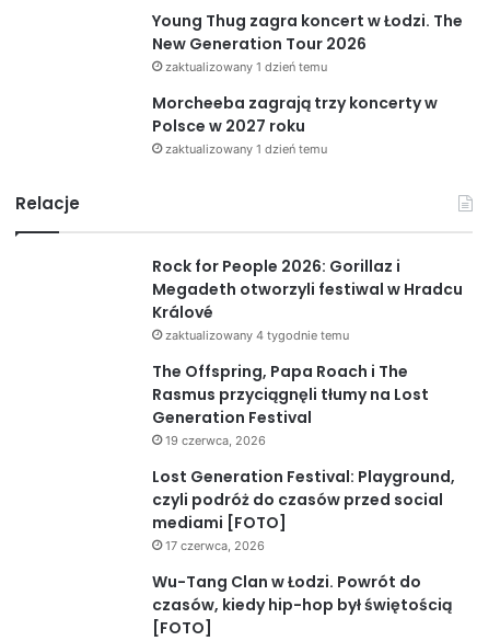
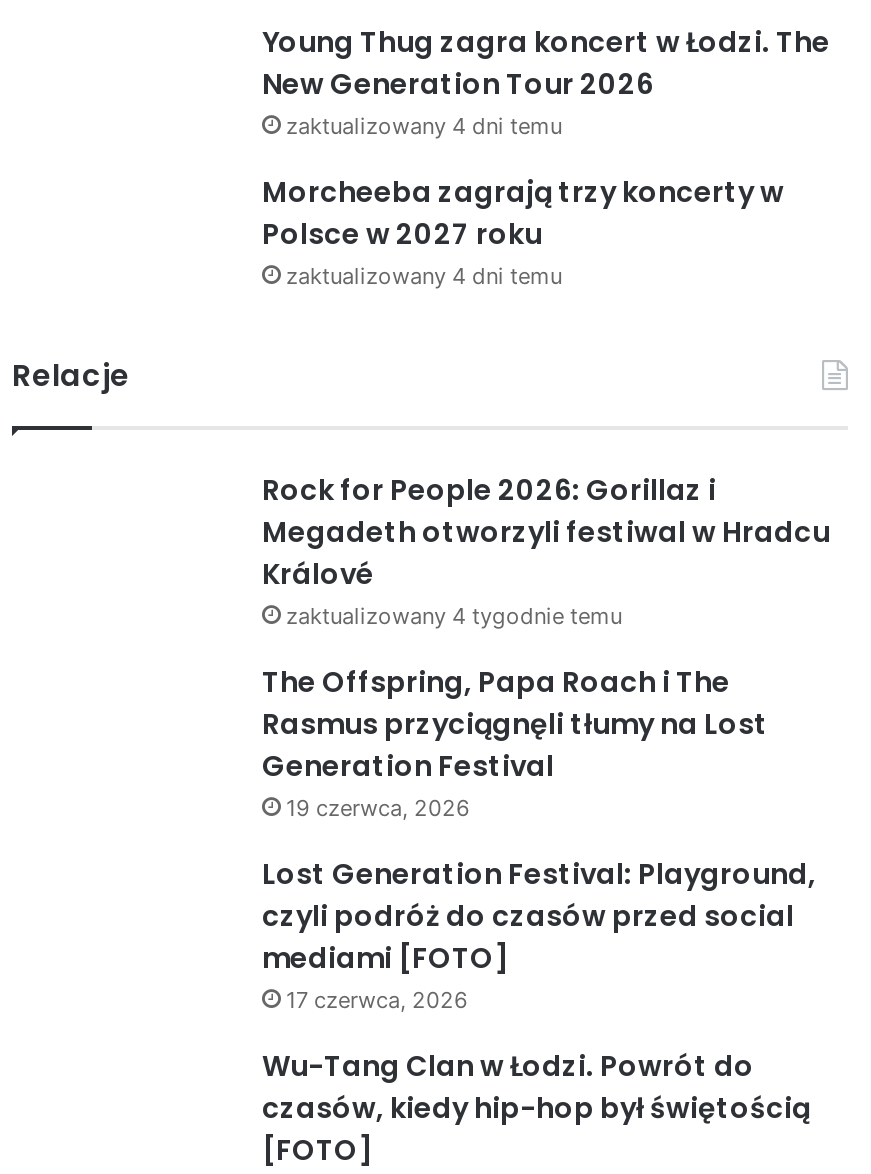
- zaktualizowany 1 dzień temu
+ zaktualizowany 4 dni temu

- zaktualizowany 1 dzień temu
+ zaktualizowany 4 dni temu
